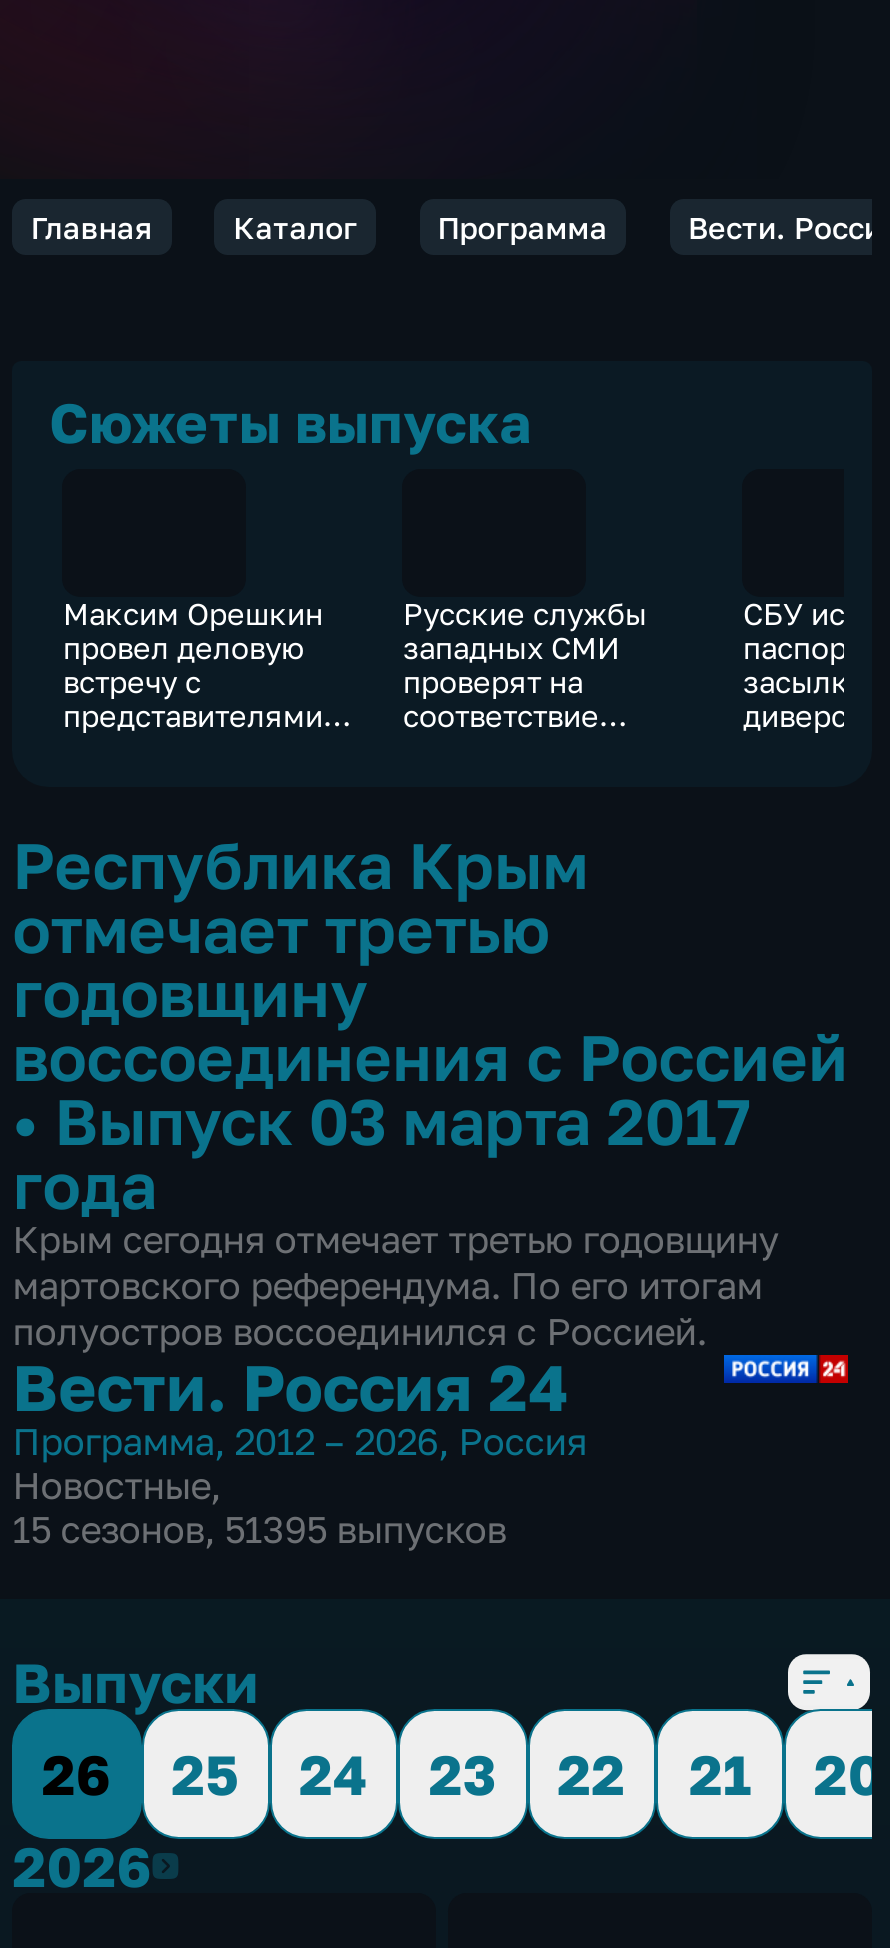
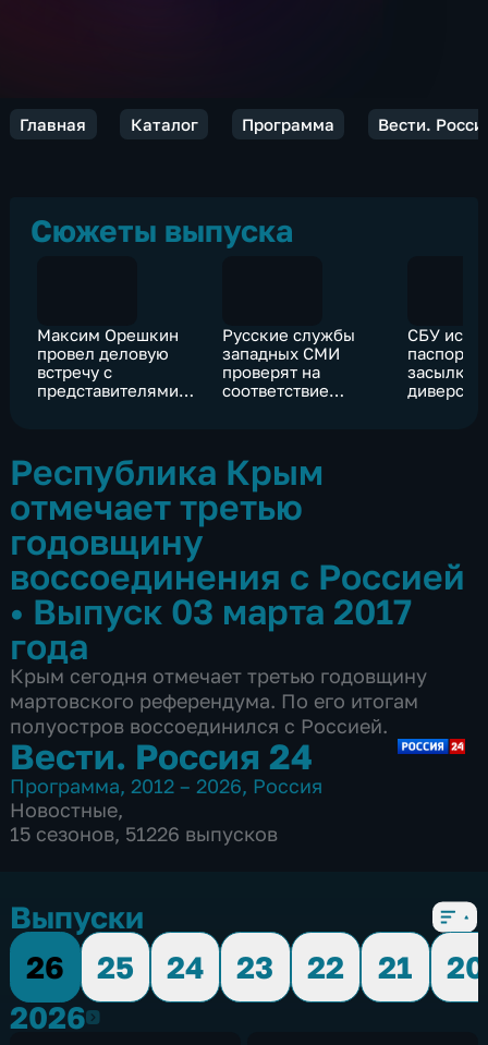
- 15 сезонов, 51395 выпусков
+ 15 сезонов, 51226 выпусков
